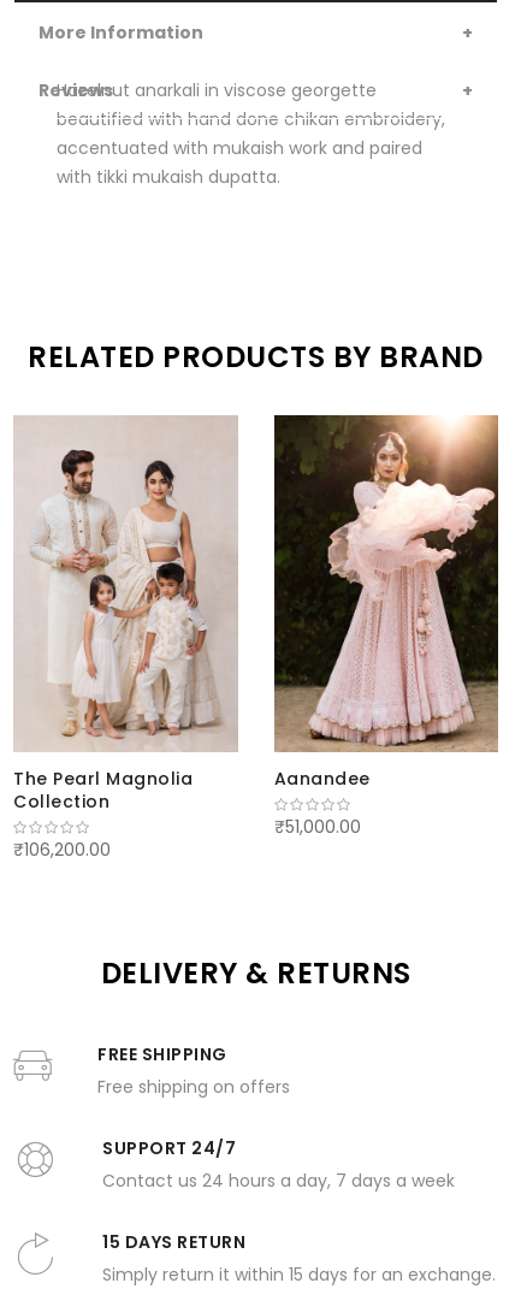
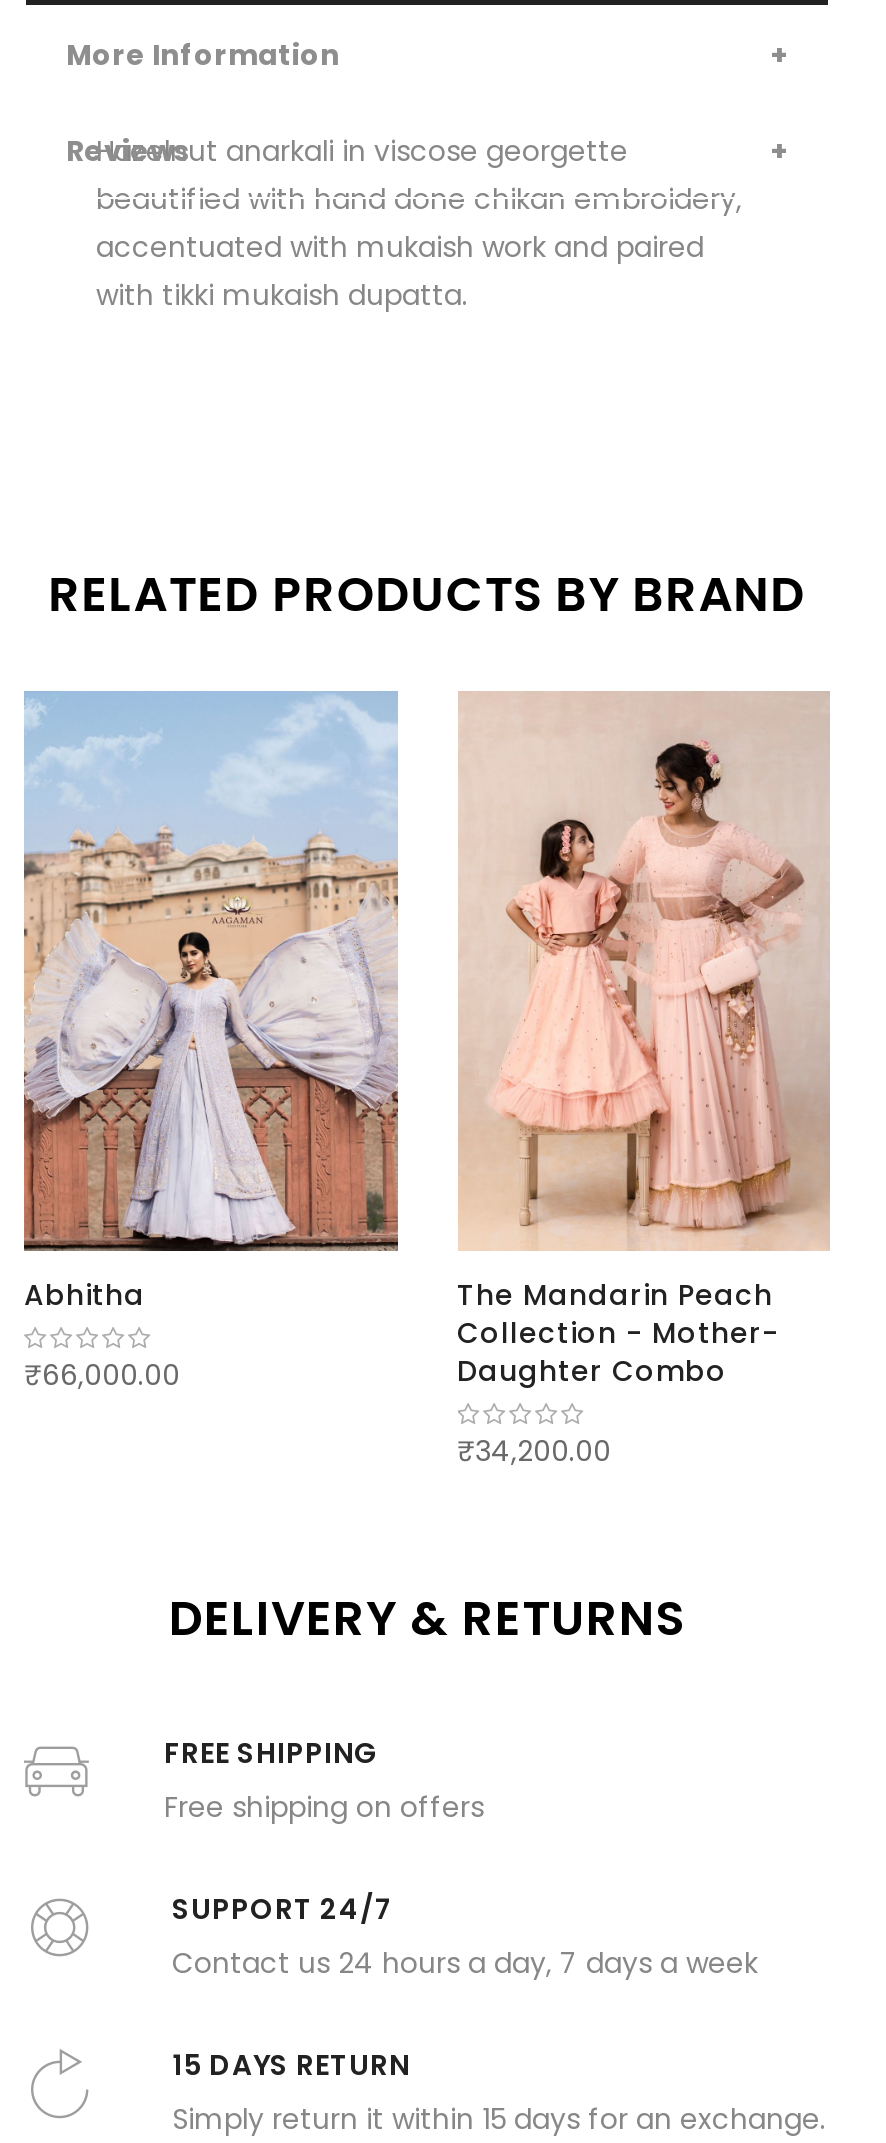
- [image]
- The Pearl Magnolia
- Collection
+ [image]
+ Abhitha

- [image]
- Aanandee
+ [image]
+ The Mandarin Peach
+ Collection - Mother-
+ Daughter Combo

- ₹51,000.00
+ ₹34,200.00

- ₹106,200.00
+ ₹66,000.00
